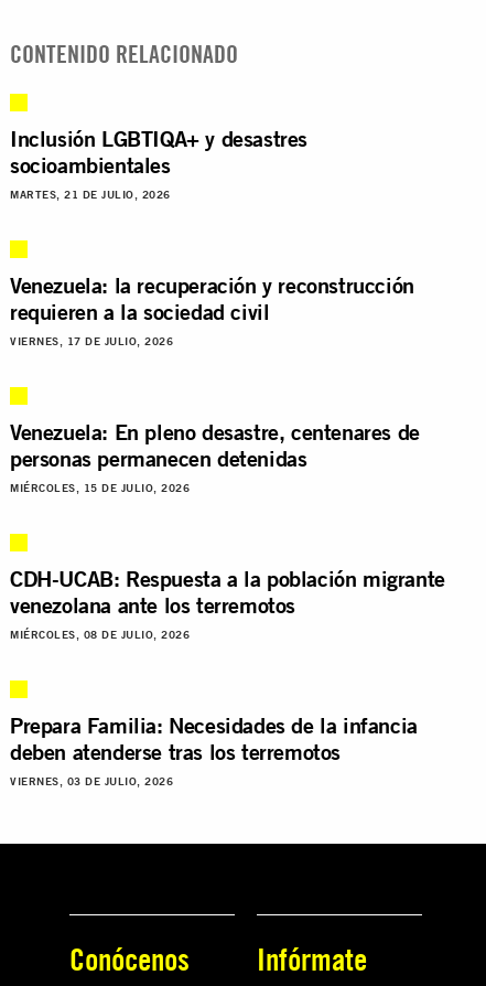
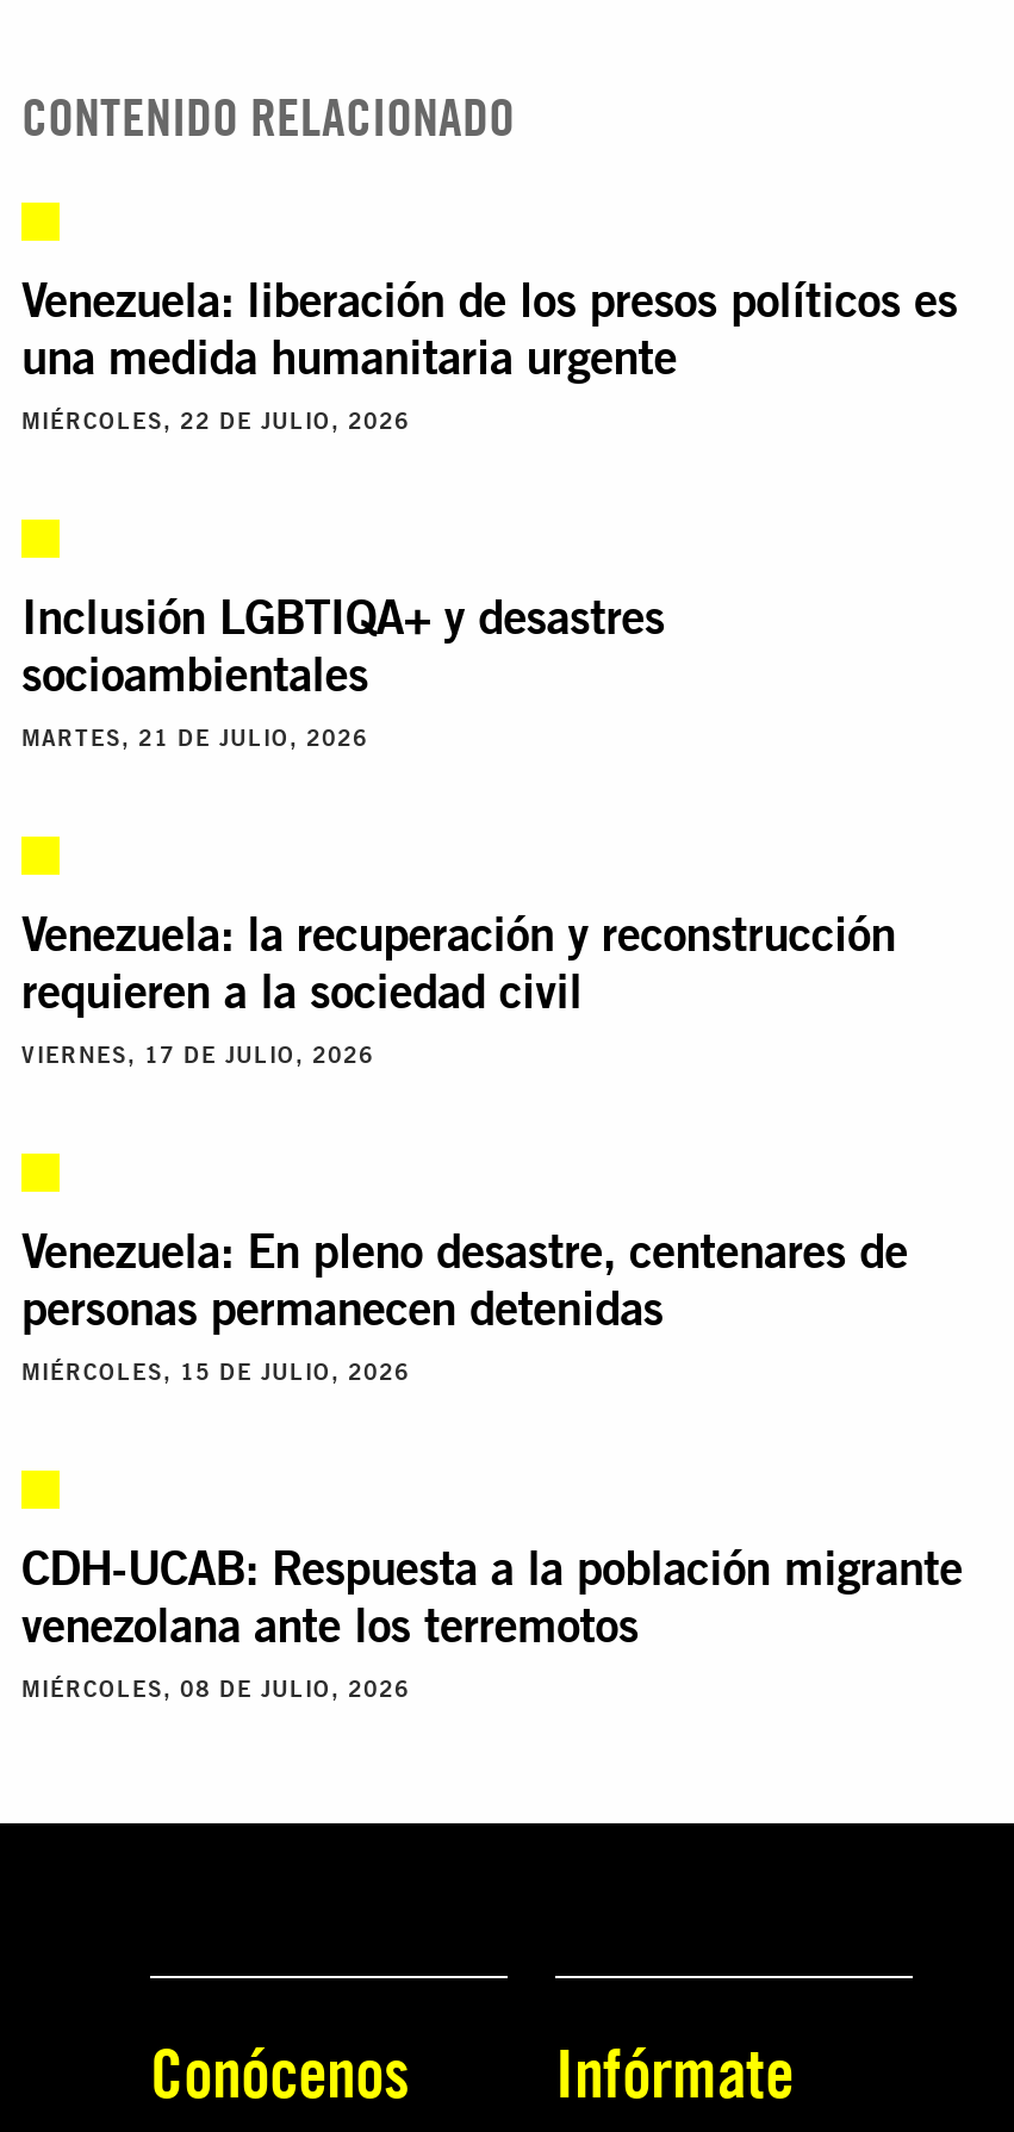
+ Venezuela: liberación de los presos políticos es
+ una medida humanitaria urgente
+ MIÉRCOLES, 22 DE JULIO, 2026

moved down: Inclusión LGBTIQA+ y desastres | socioambientales | MARTES, 21 DE JULIO, 2026 | ... | venezolana ante los terremotos | MIÉRCOLES, 08 DE JULIO, 2026

- Prepara Familia: Necesidades de la infancia
- deben atenderse tras los terremotos
- VIERNES, 03 DE JULIO, 2026
